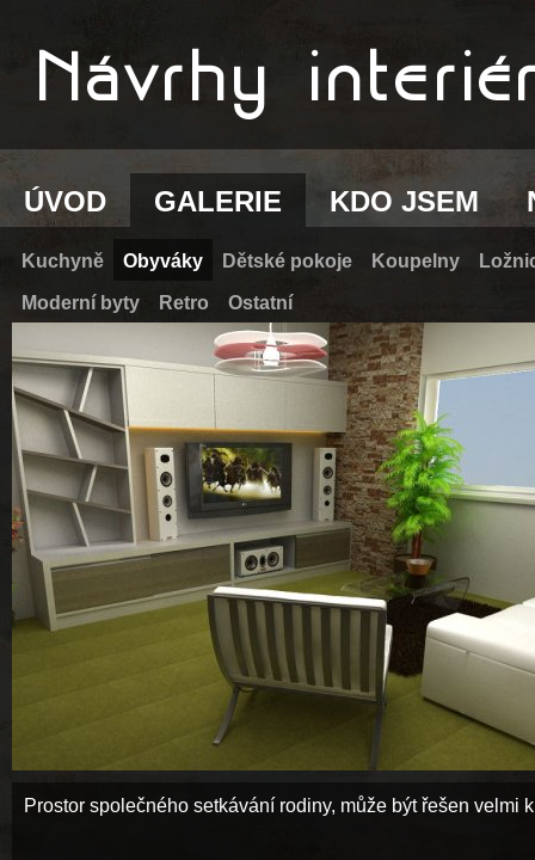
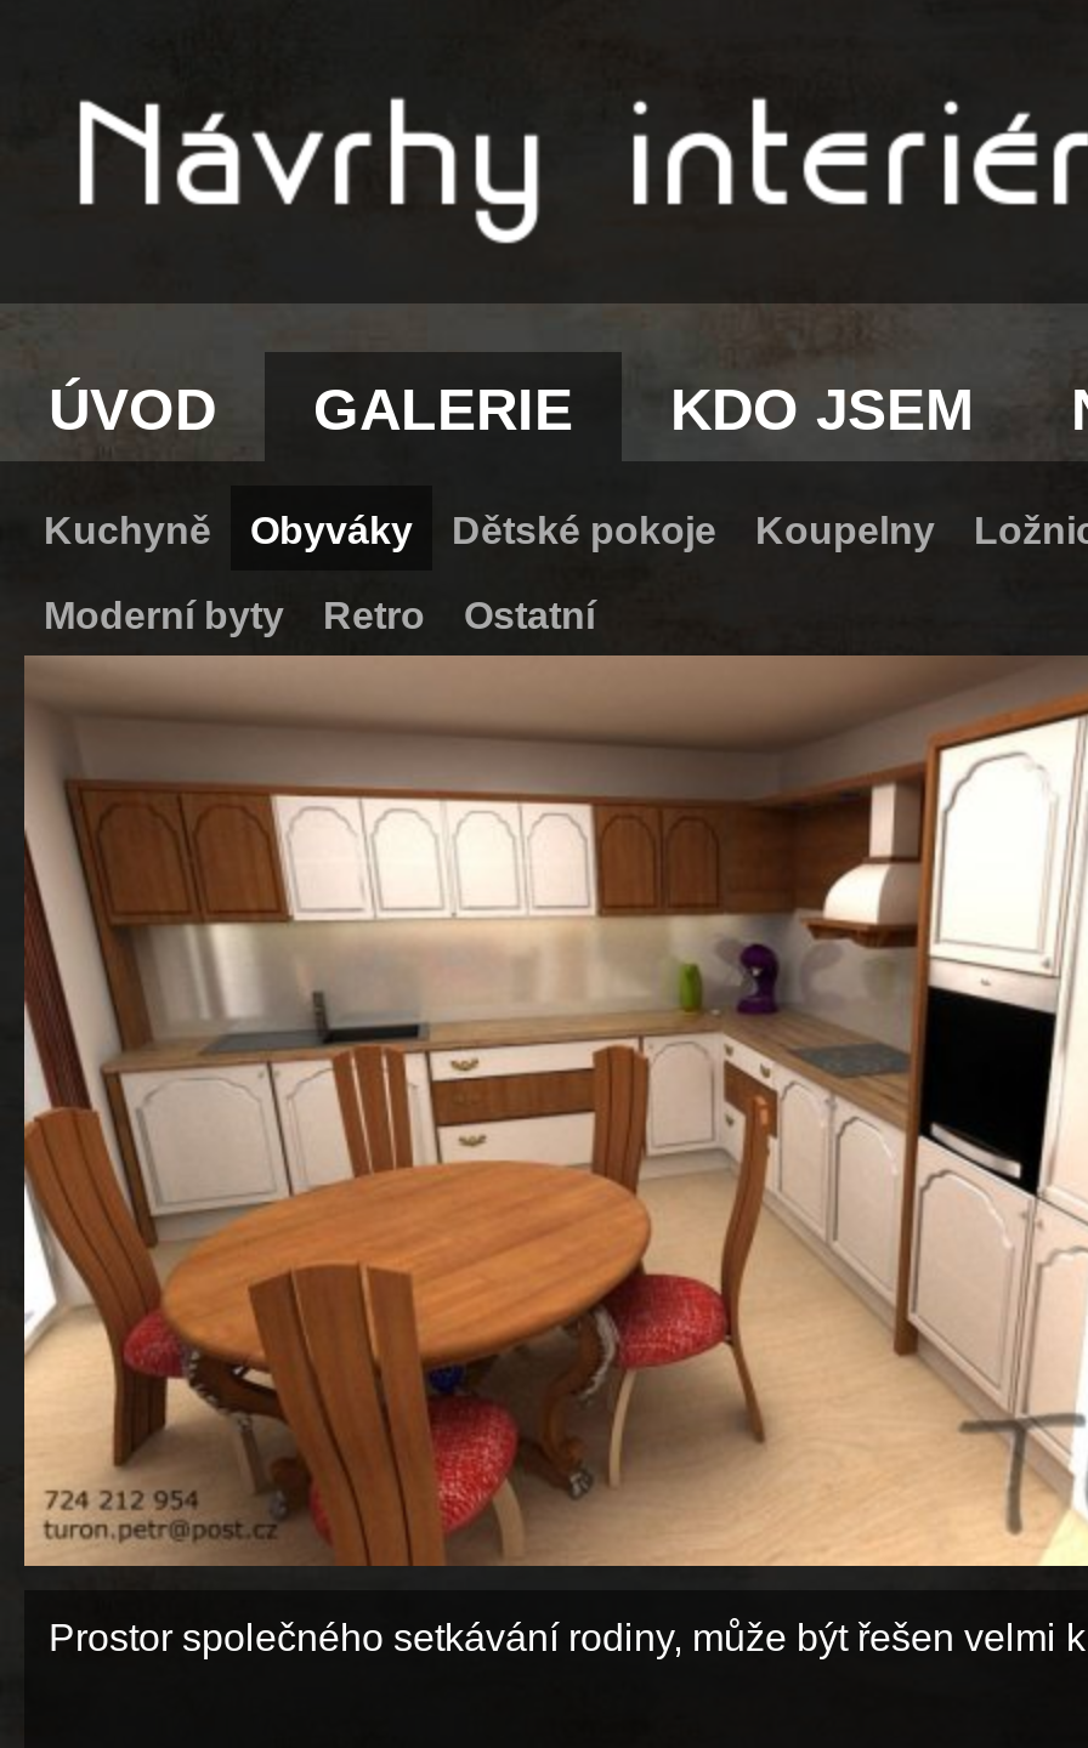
- [image]
+ [image]
